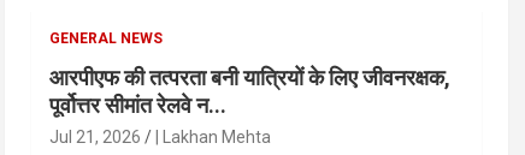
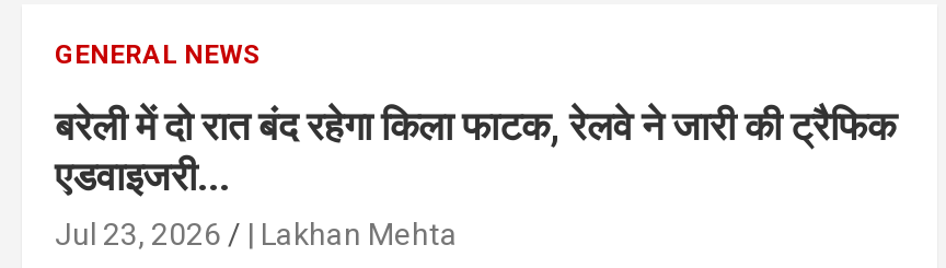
- आरपीएफ की तत्परता बनी यात्रियों के लिए जीवनरक्षक,
- पूर्वोत्तर सीमांत रेलवे न...
- Jul 21, 2026
+ बरेली में दो रात बंद रहेगा किला फाटक, रेलवे ने जारी की ट्रैफिक
+ एडवाइजरी...
+ Jul 23, 2026
